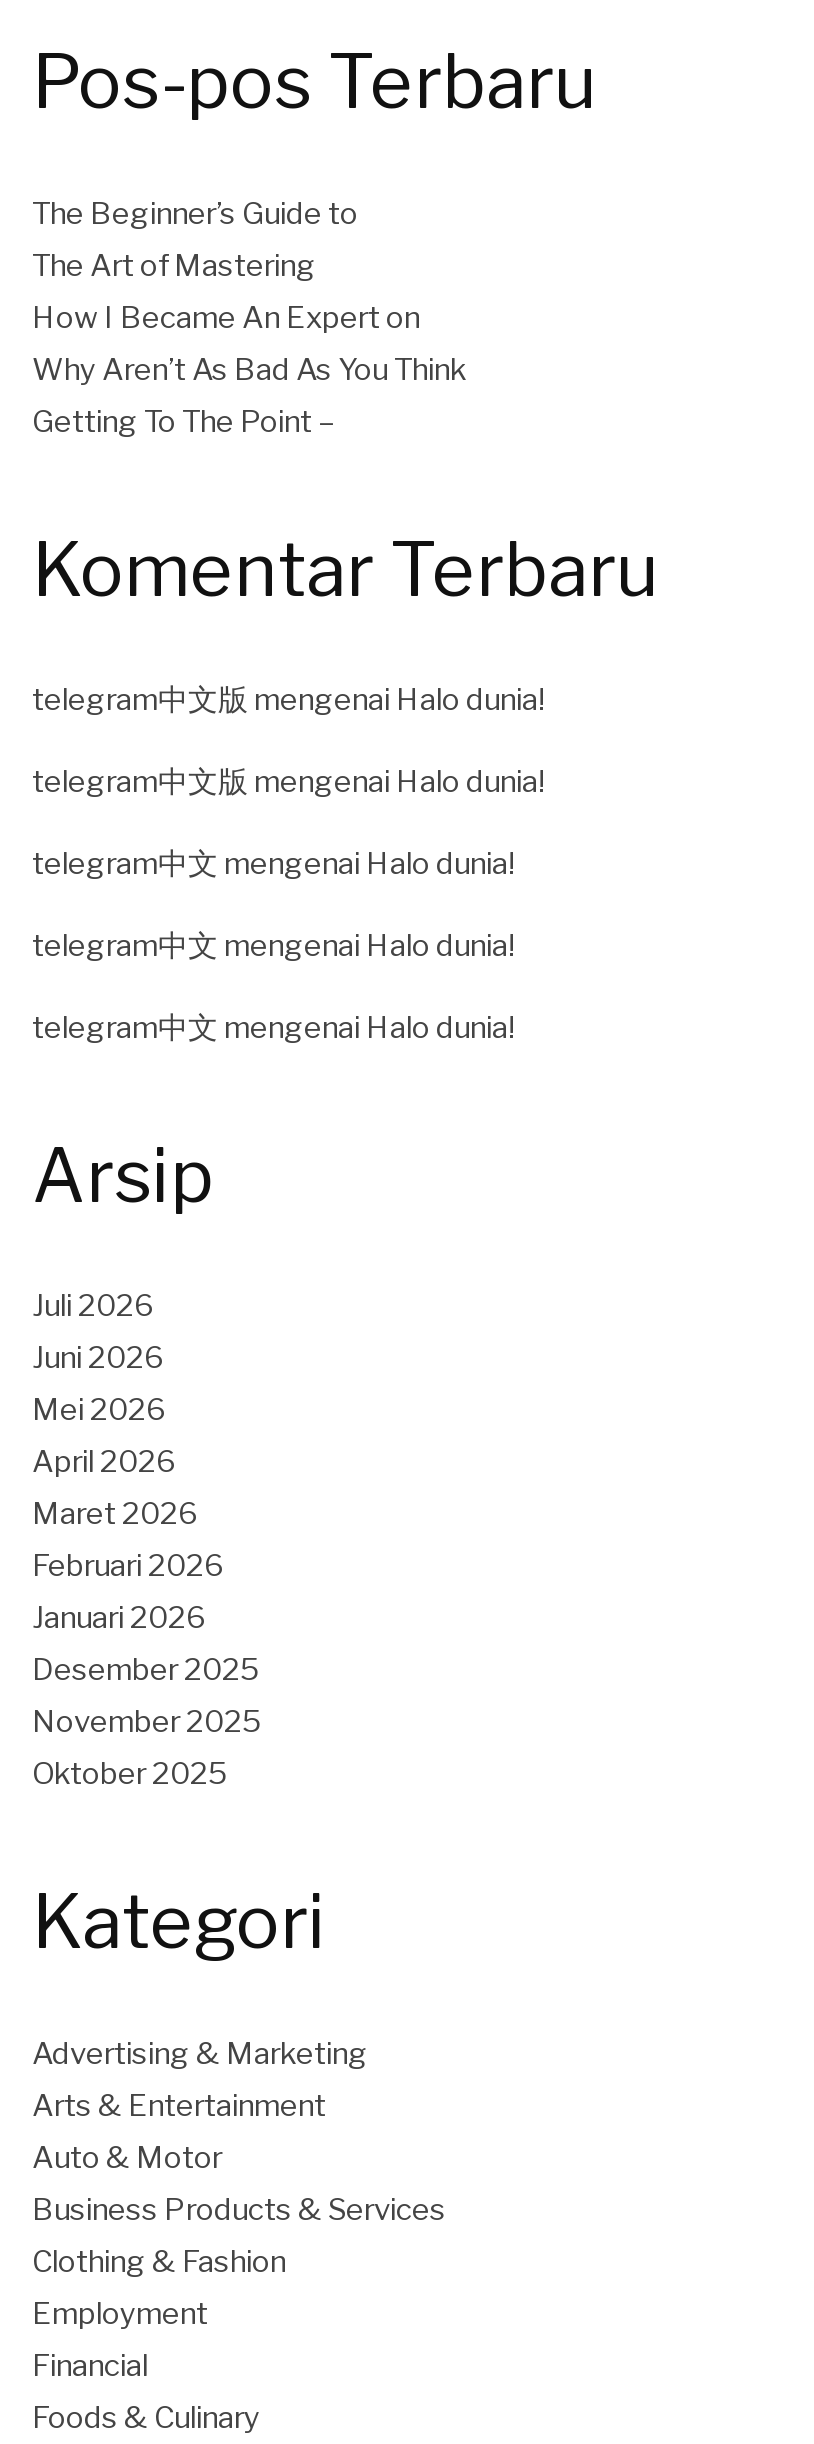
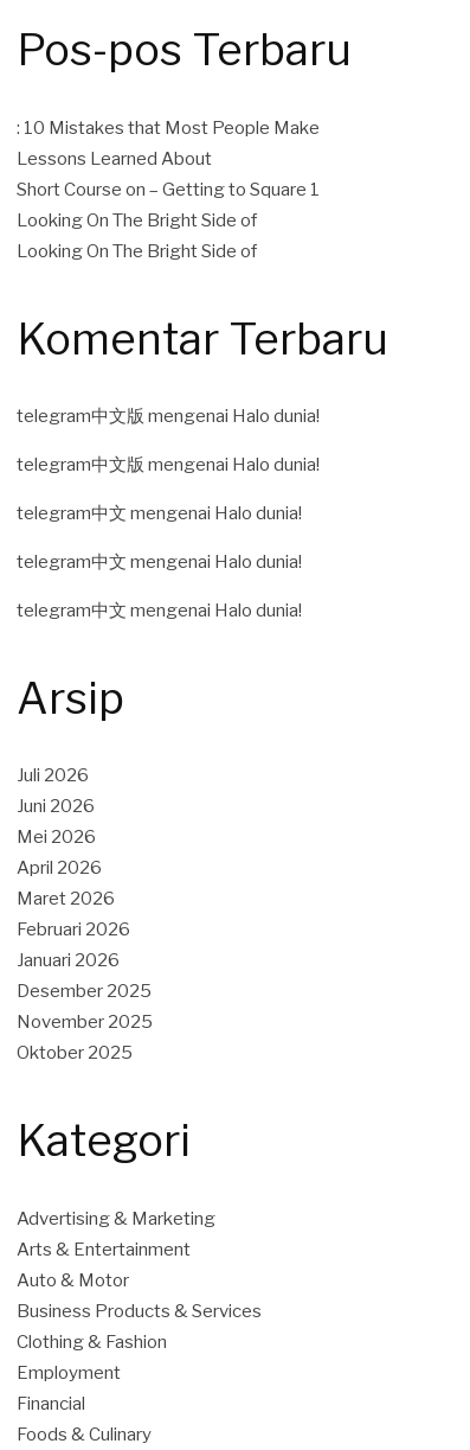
- The Beginner’s Guide to
- The Art of Mastering
- How I Became An Expert on
- Why Aren’t As Bad As You Think
- Getting To The Point –
+ : 10 Mistakes that Most People Make
+ Lessons Learned About
+ Short Course on – Getting to Square 1
+ Looking On The Bright Side of
+ Looking On The Bright Side of
